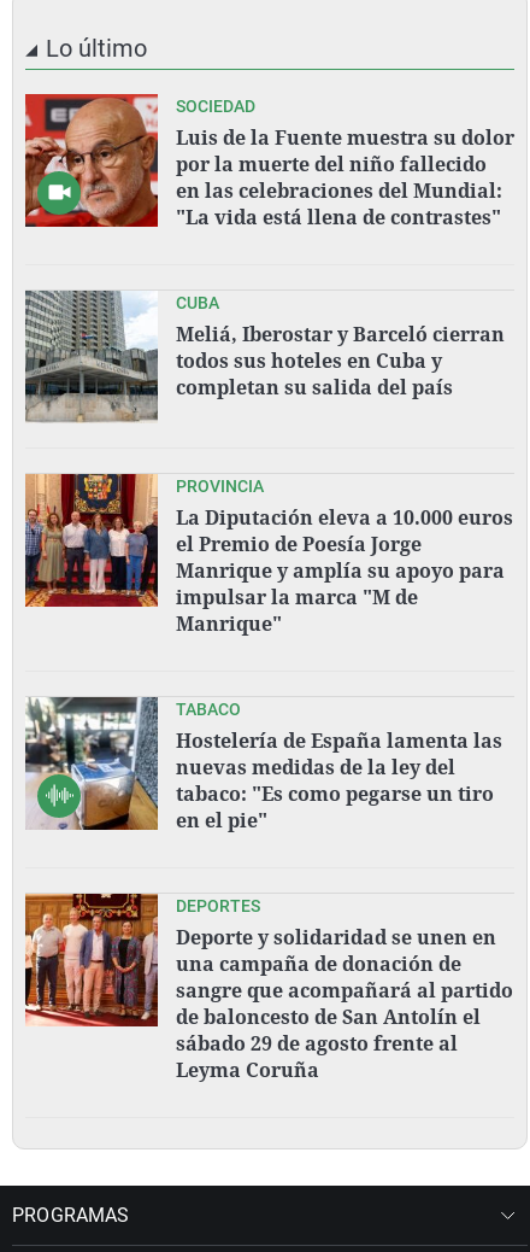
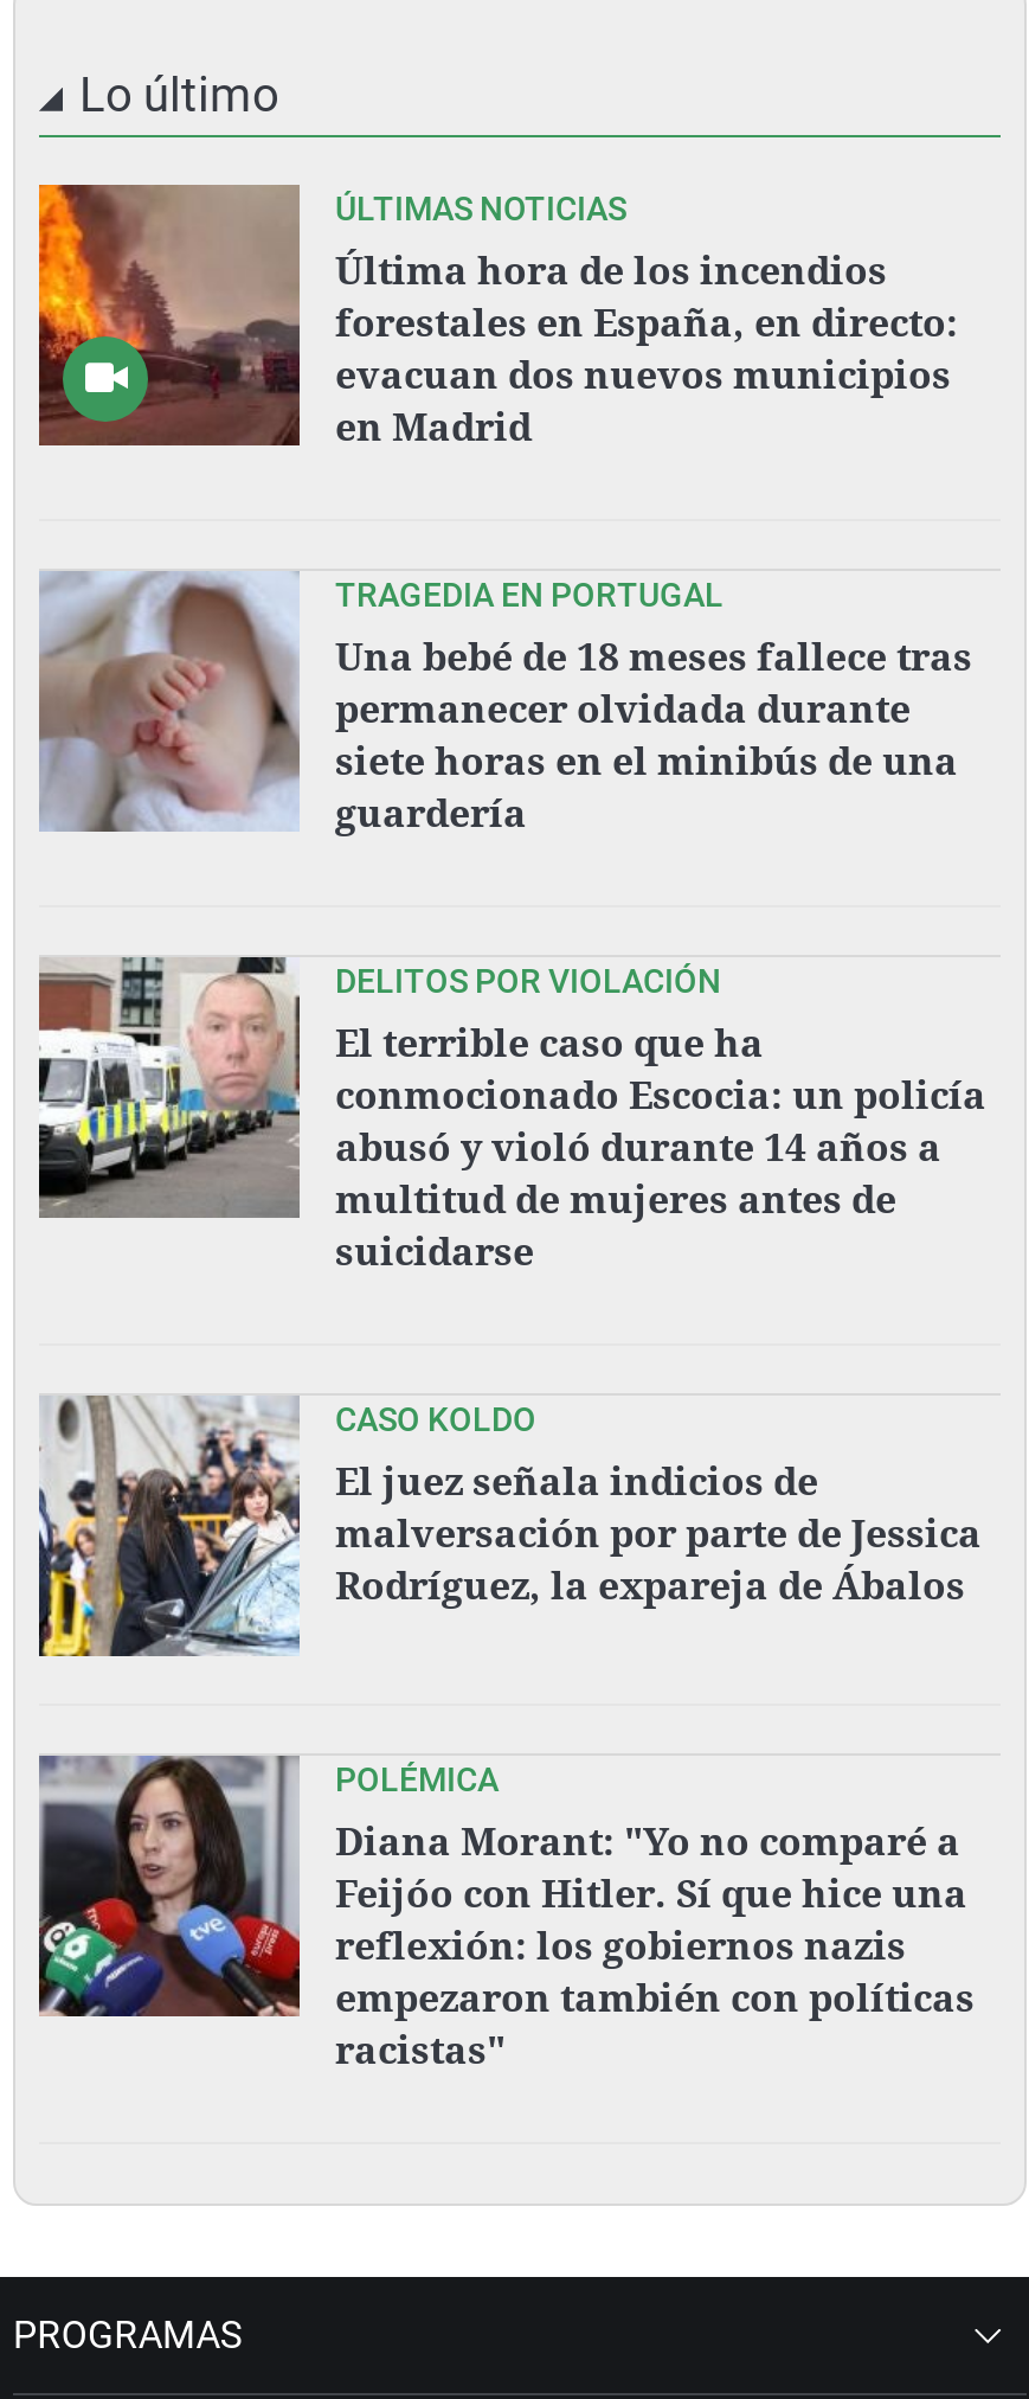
- [image]
- SOCIEDAD
- Luis de la Fuente muestra su dolor
- por la muerte del niño fallecido
- en las celebraciones del Mundial:
- "La vida está llena de contrastes"
+ [image]
+ ÚLTIMAS NOTICIAS
+ Última hora de los incendios
+ forestales en España, en directo:
+ evacuan dos nuevos municipios
+ en Madrid

- [image]
- CUBA
- Meliá, Iberostar y Barceló cierran
- todos sus hoteles en Cuba y
- completan su salida del país
+ [image]
+ TRAGEDIA EN PORTUGAL
+ Una bebé de 18 meses fallece tras
+ permanecer olvidada durante
+ siete horas en el minibús de una
+ guardería

- [image]
- PROVINCIA
- La Diputación eleva a 10.000 euros
- el Premio de Poesía Jorge
- Manrique y amplía su apoyo para
- impulsar la marca "M de
- Manrique"
+ [image]
+ DELITOS POR VIOLACIÓN
+ El terrible caso que ha
+ conmocionado Escocia: un policía
+ abusó y violó durante 14 años a
+ multitud de mujeres antes de
+ suicidarse

- [image]
- TABACO
- Hostelería de España lamenta las
- nuevas medidas de la ley del
- tabaco: "Es como pegarse un tiro
- en el pie"
+ [image]
+ CASO KOLDO
+ El juez señala indicios de
+ malversación por parte de Jessica
+ Rodríguez, la expareja de Ábalos

- [image]
- DEPORTES
- Deporte y solidaridad se unen en
- una campaña de donación de
- sangre que acompañará al partido
- de baloncesto de San Antolín el
- sábado 29 de agosto frente al
- Leyma Coruña
+ [image]
+ POLÉMICA
+ Diana Morant: "Yo no comparé a
+ Feijóo con Hitler. Sí que hice una
+ reflexión: los gobiernos nazis
+ empezaron también con políticas
+ racistas"
